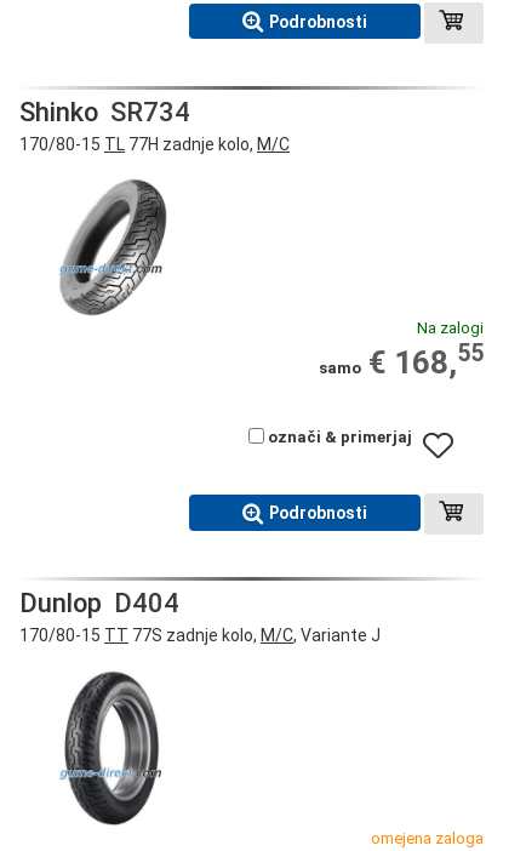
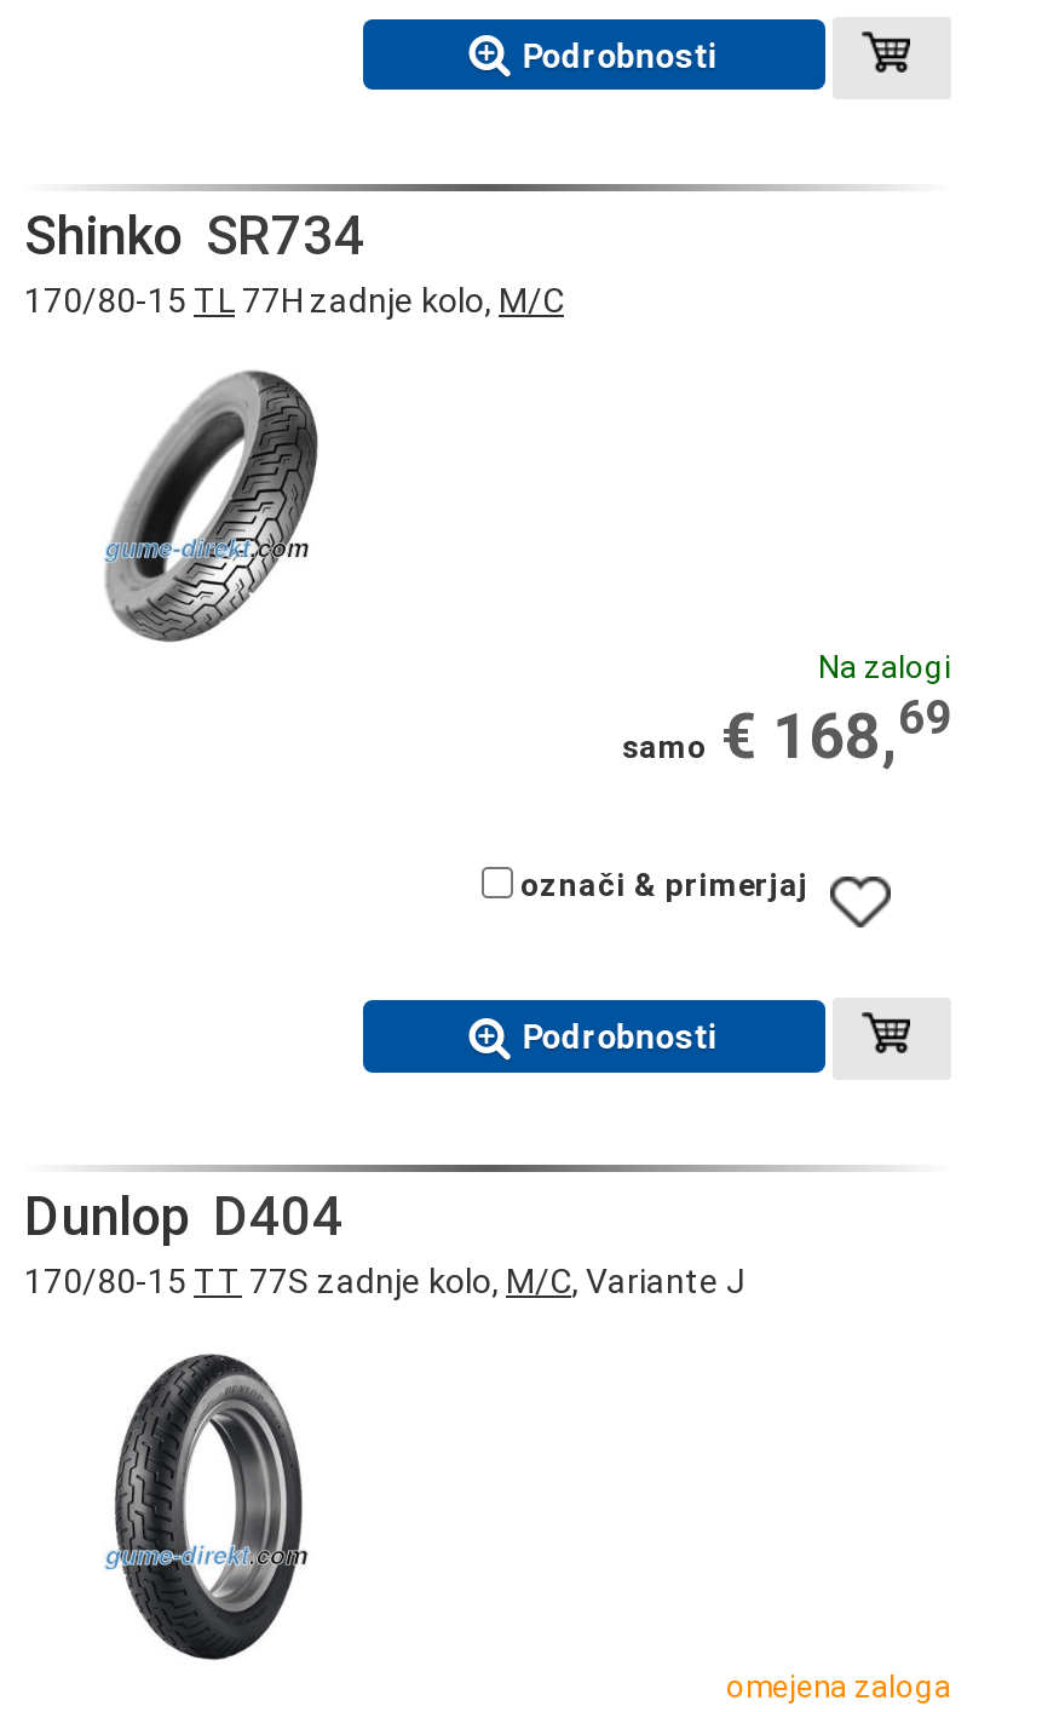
- samo € 168,55
+ samo € 168,69
